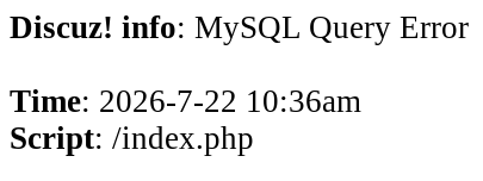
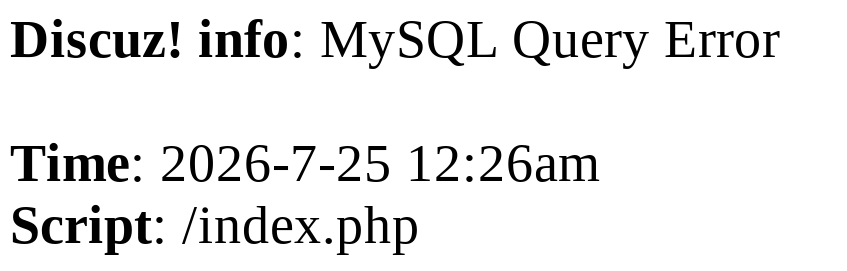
- Time: 2026-7-22 10:36am
+ Time: 2026-7-25 12:26am
